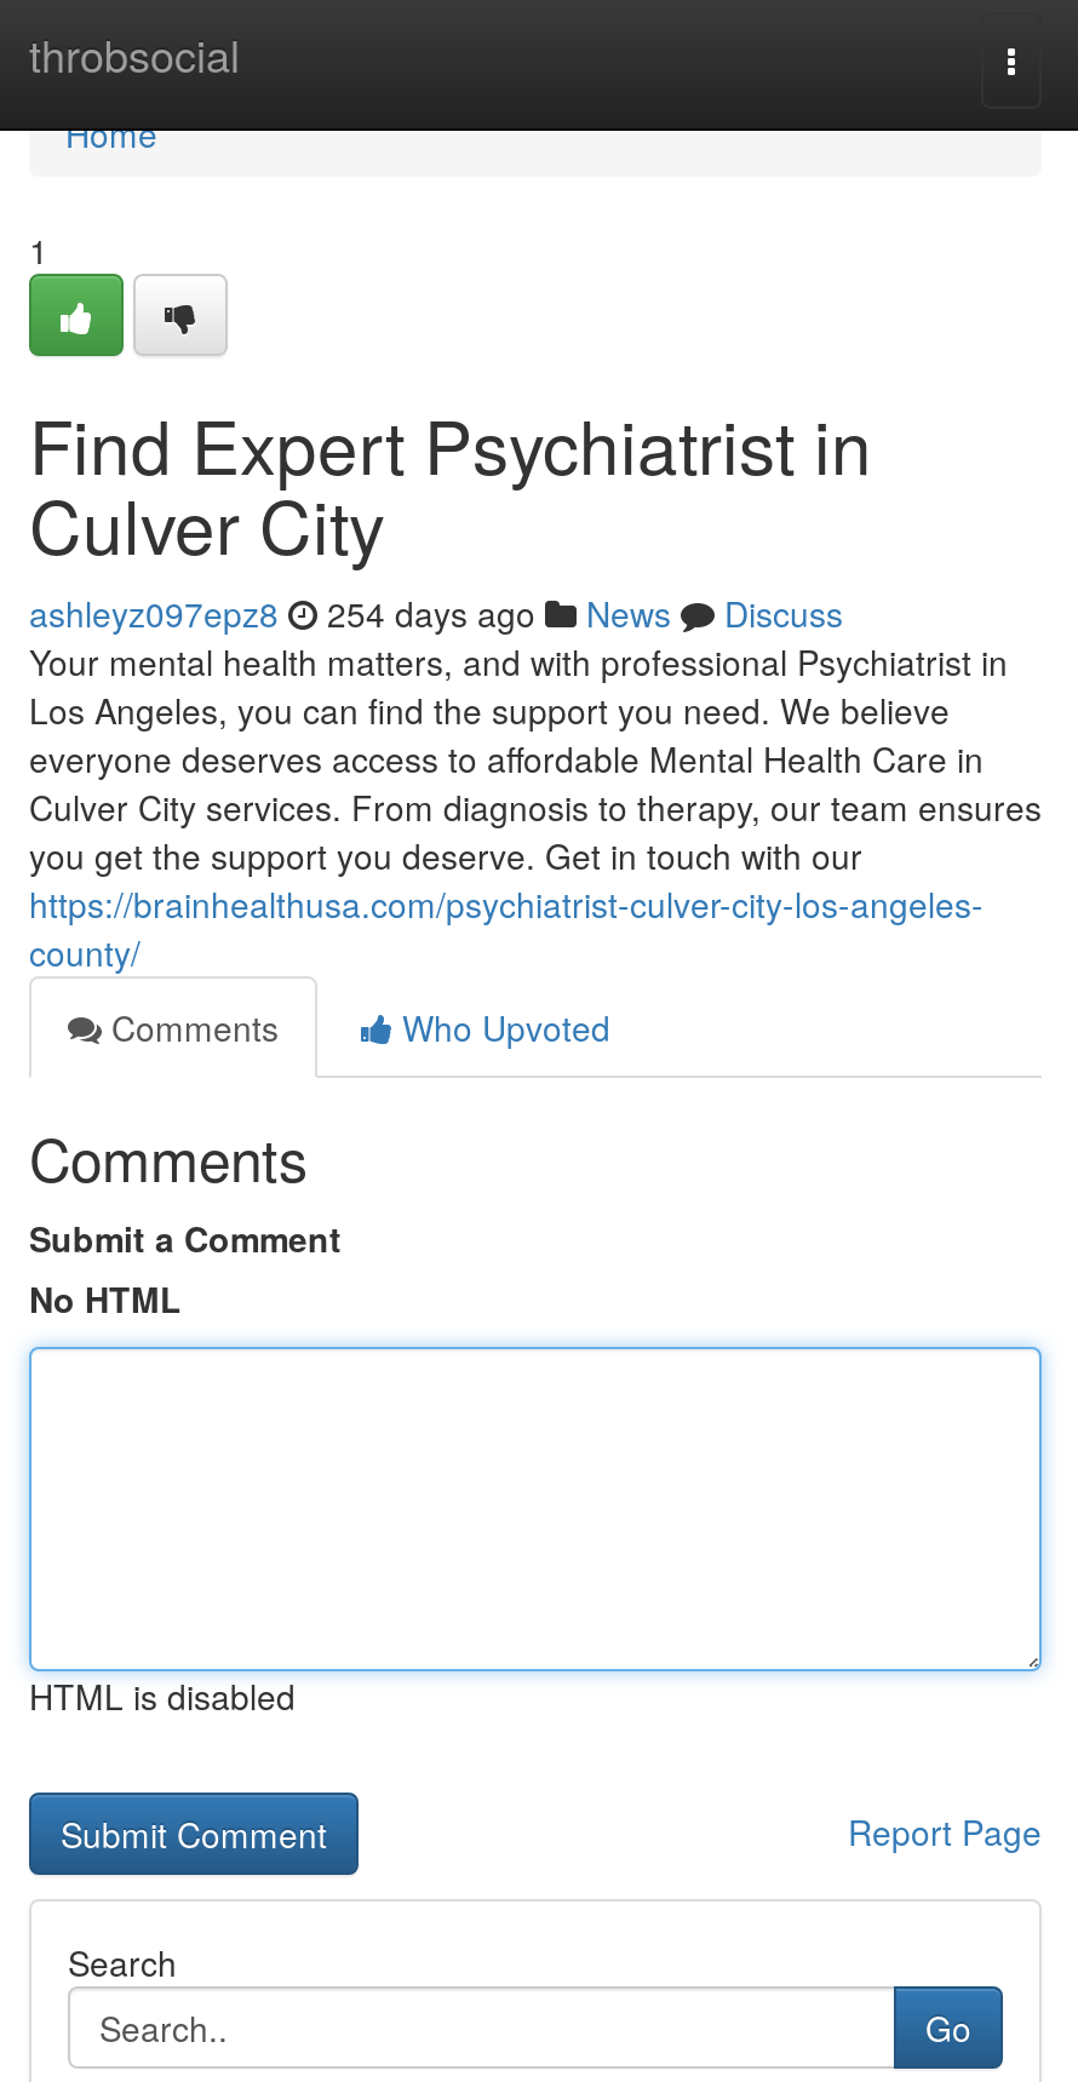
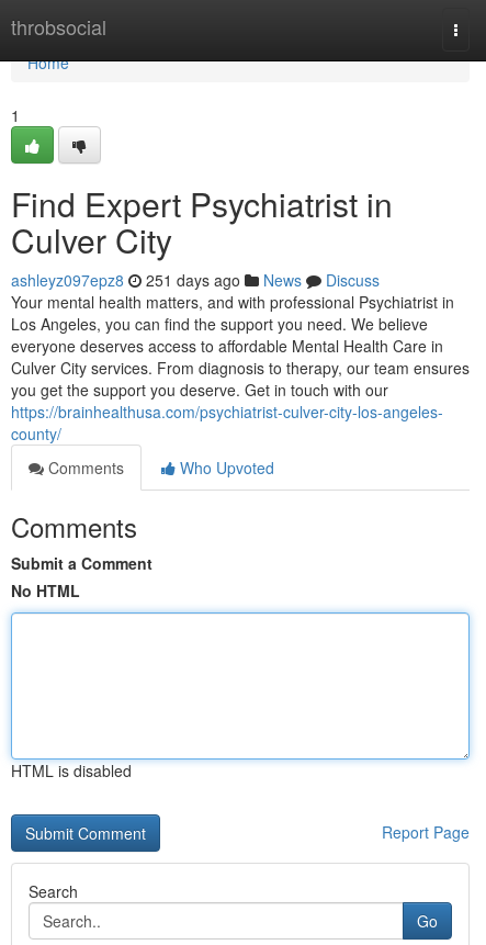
- ashleyz097epz8 254 days ago News Discuss
+ ashleyz097epz8 251 days ago News Discuss
